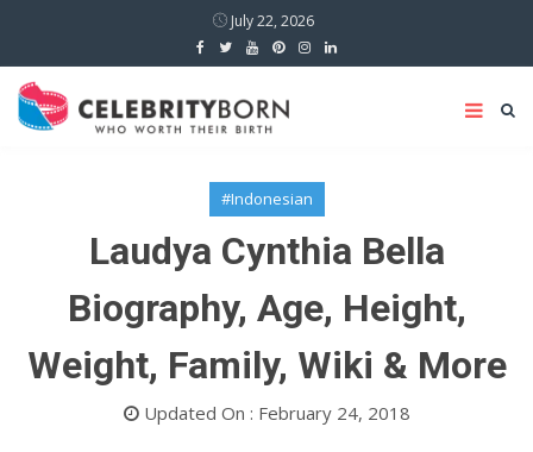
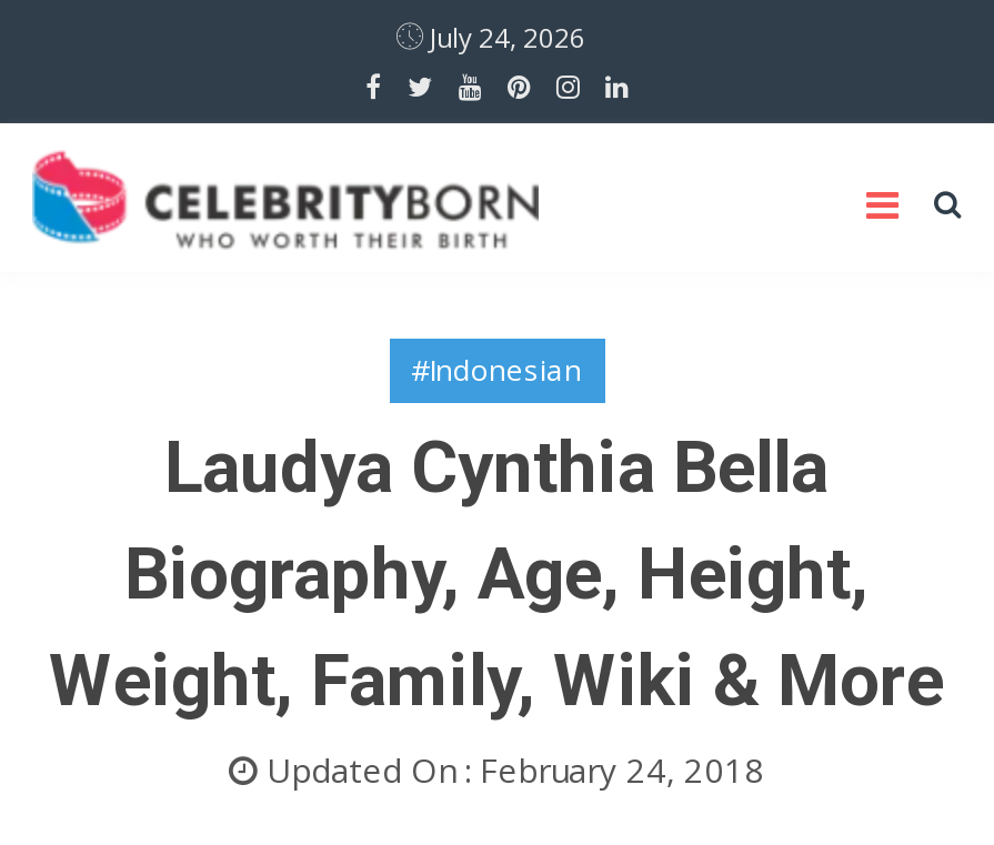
- July 22, 2026
+ July 24, 2026
